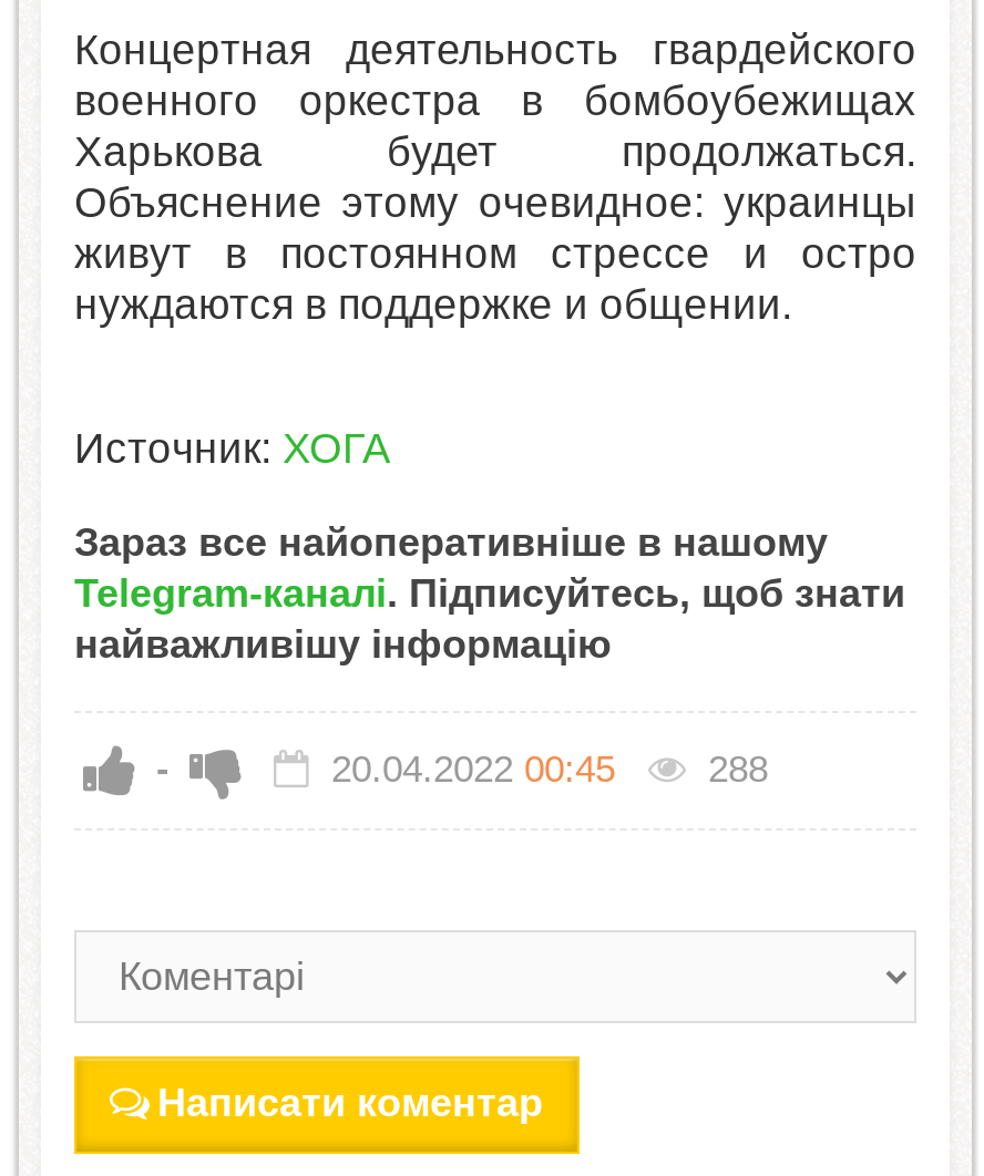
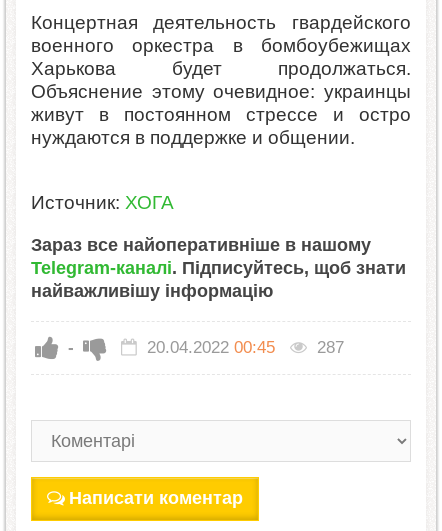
- 20.04.2022 00:45 288
+ 20.04.2022 00:45 287
